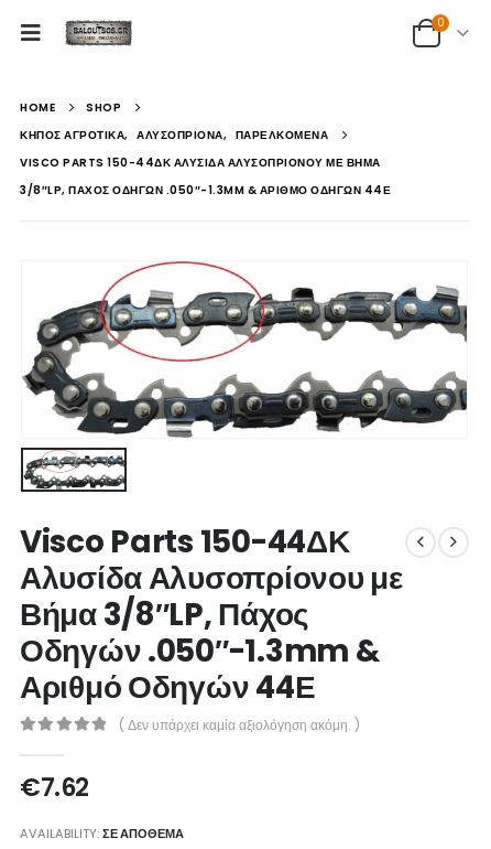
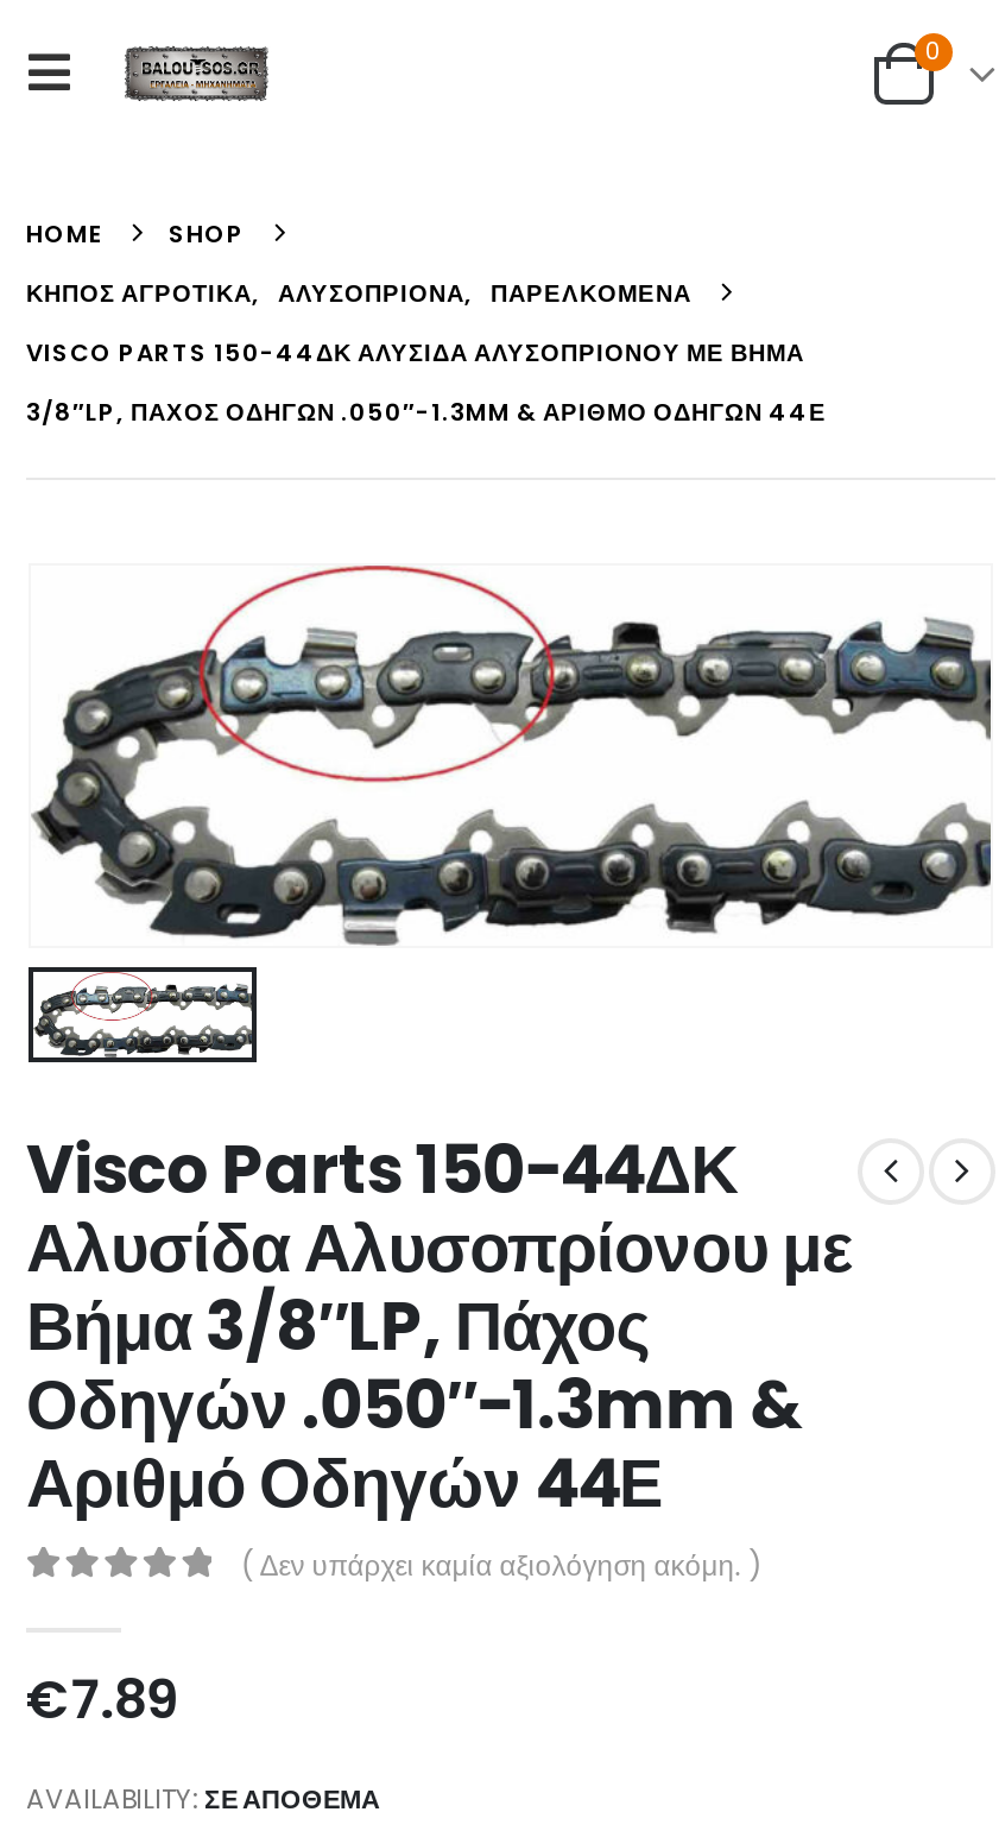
- €7.62
+ €7.89
